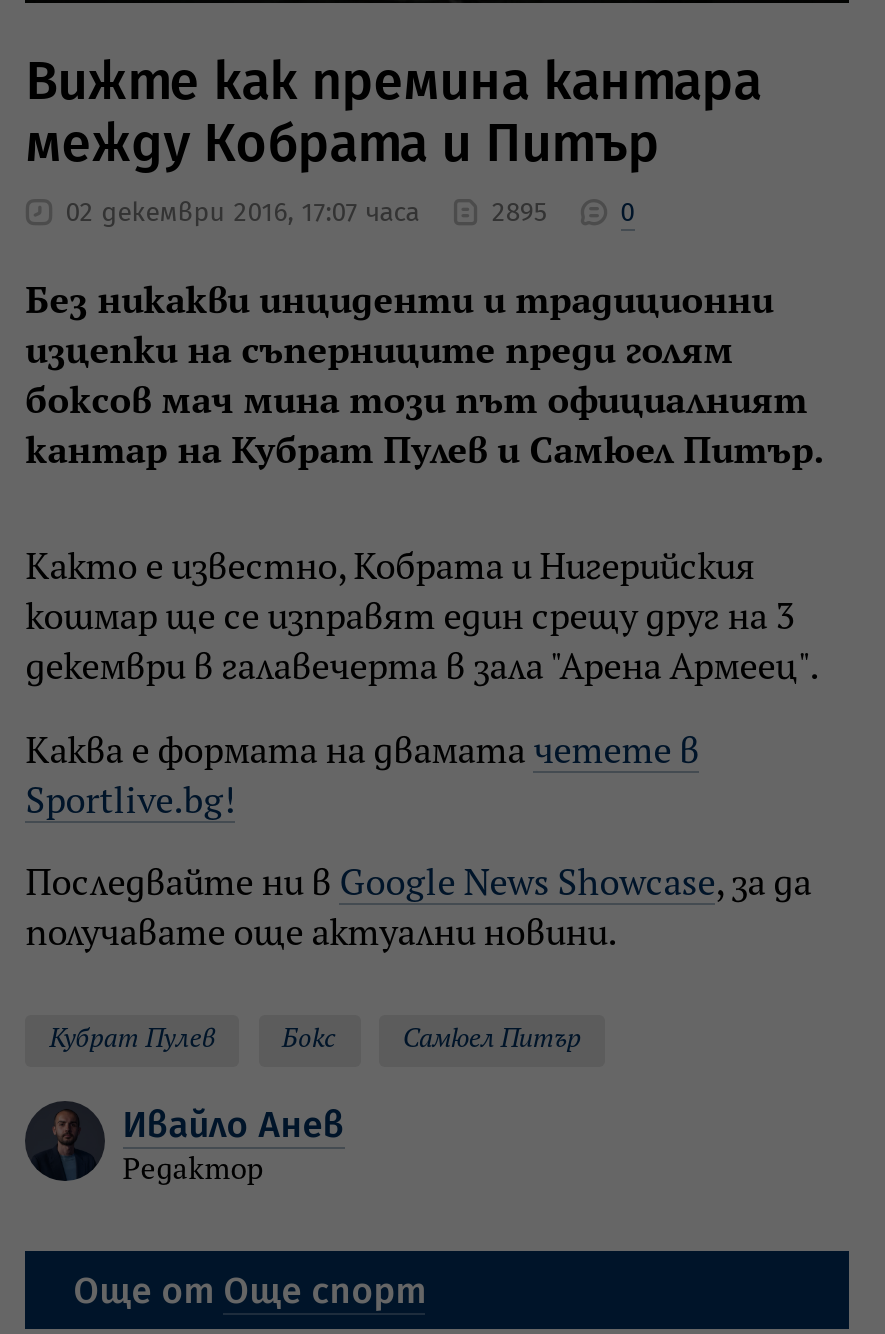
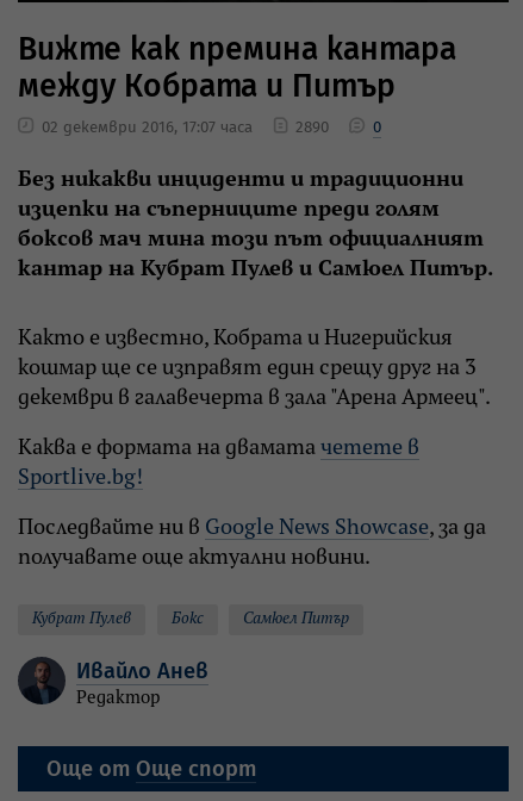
- 2895
+ 2890
